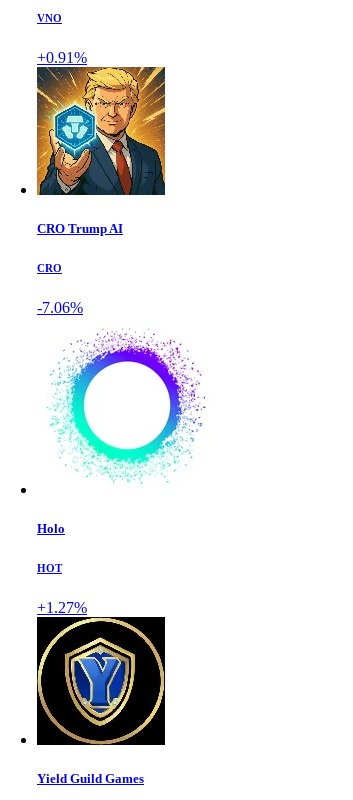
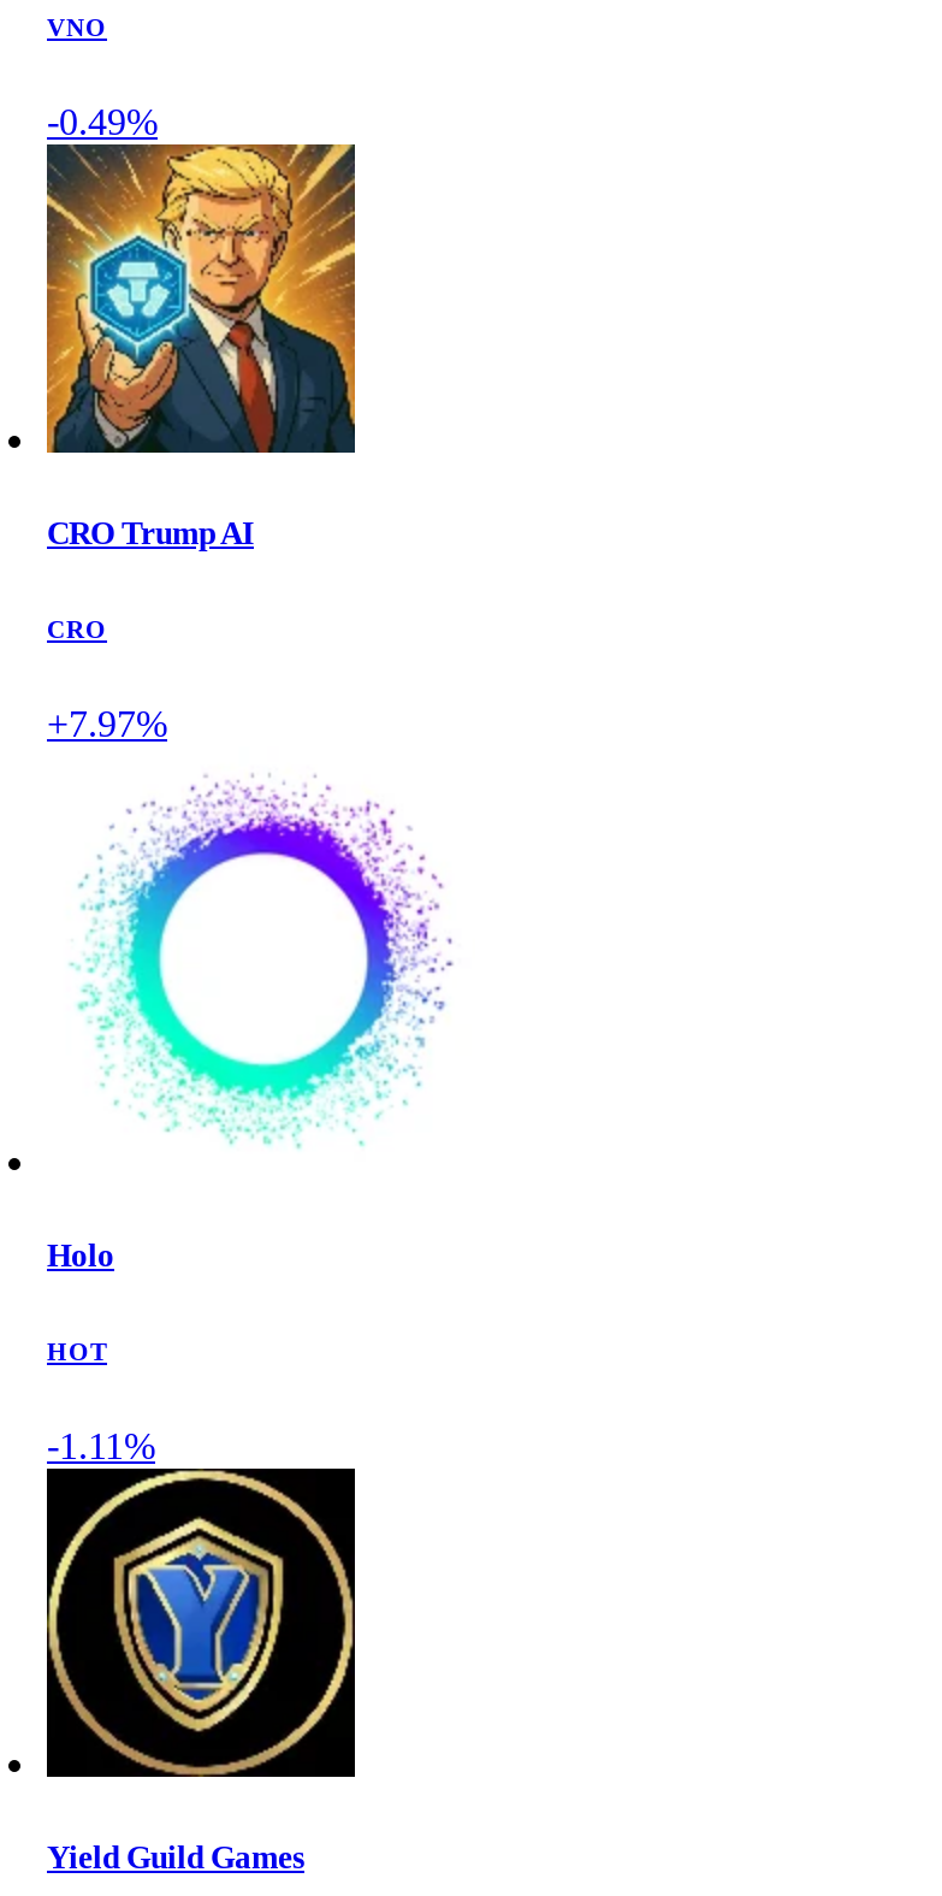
- +0.91%
+ -0.49%

- -7.06%
+ +7.97%

- +1.27%
+ -1.11%
